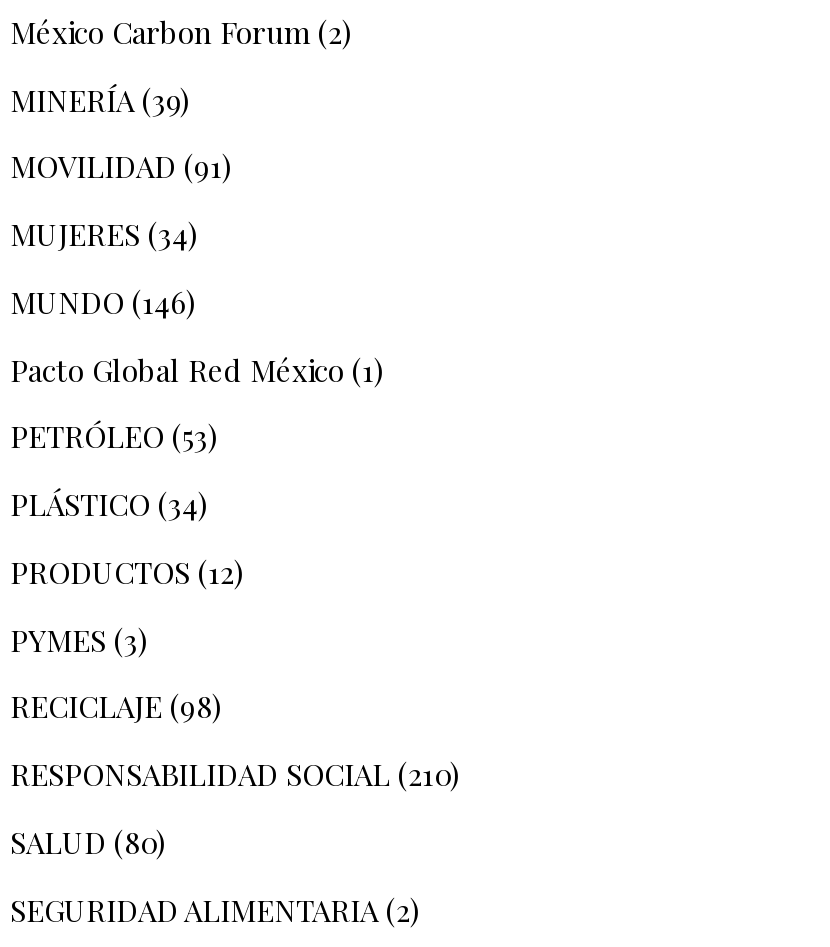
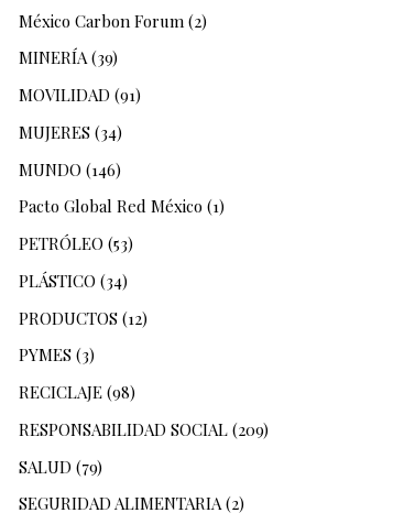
- RESPONSABILIDAD SOCIAL (210)
+ RESPONSABILIDAD SOCIAL (209)

- SALUD (80)
+ SALUD (79)
